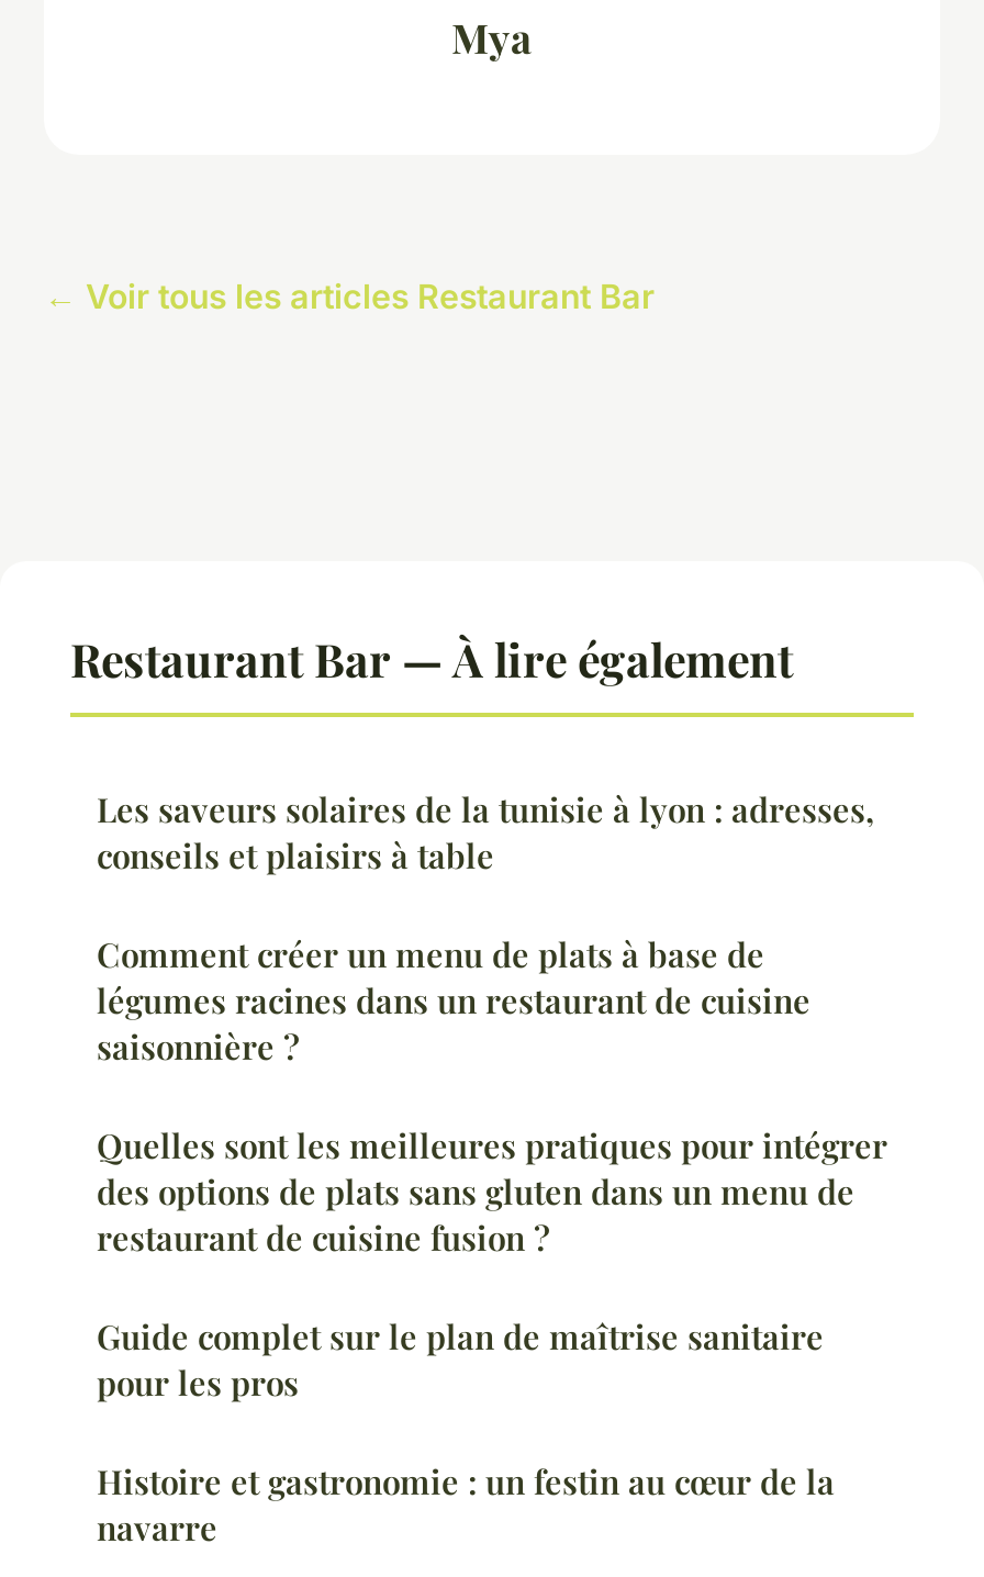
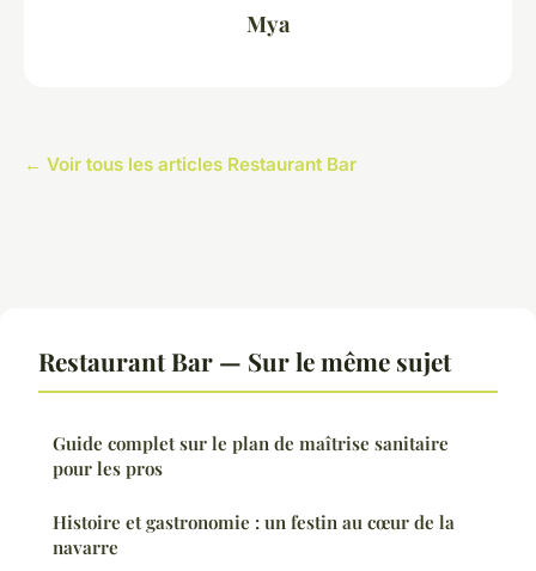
- Restaurant Bar — À lire également
- Les saveurs solaires de la tunisie à lyon : adresses,
- conseils et plaisirs à table
- Comment créer un menu de plats à base de
- légumes racines dans un restaurant de cuisine
- saisonnière ?
- Quelles sont les meilleures pratiques pour intégrer
- des options de plats sans gluten dans un menu de
- restaurant de cuisine fusion ?
+ Restaurant Bar — Sur le même sujet
